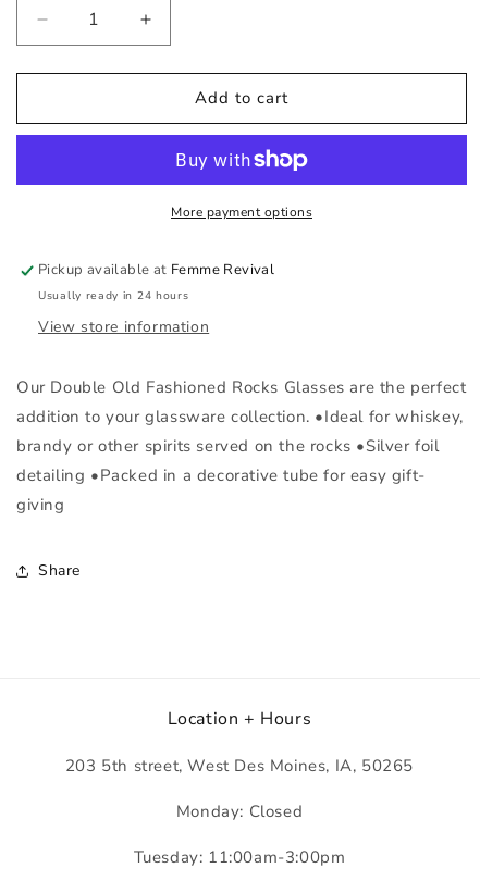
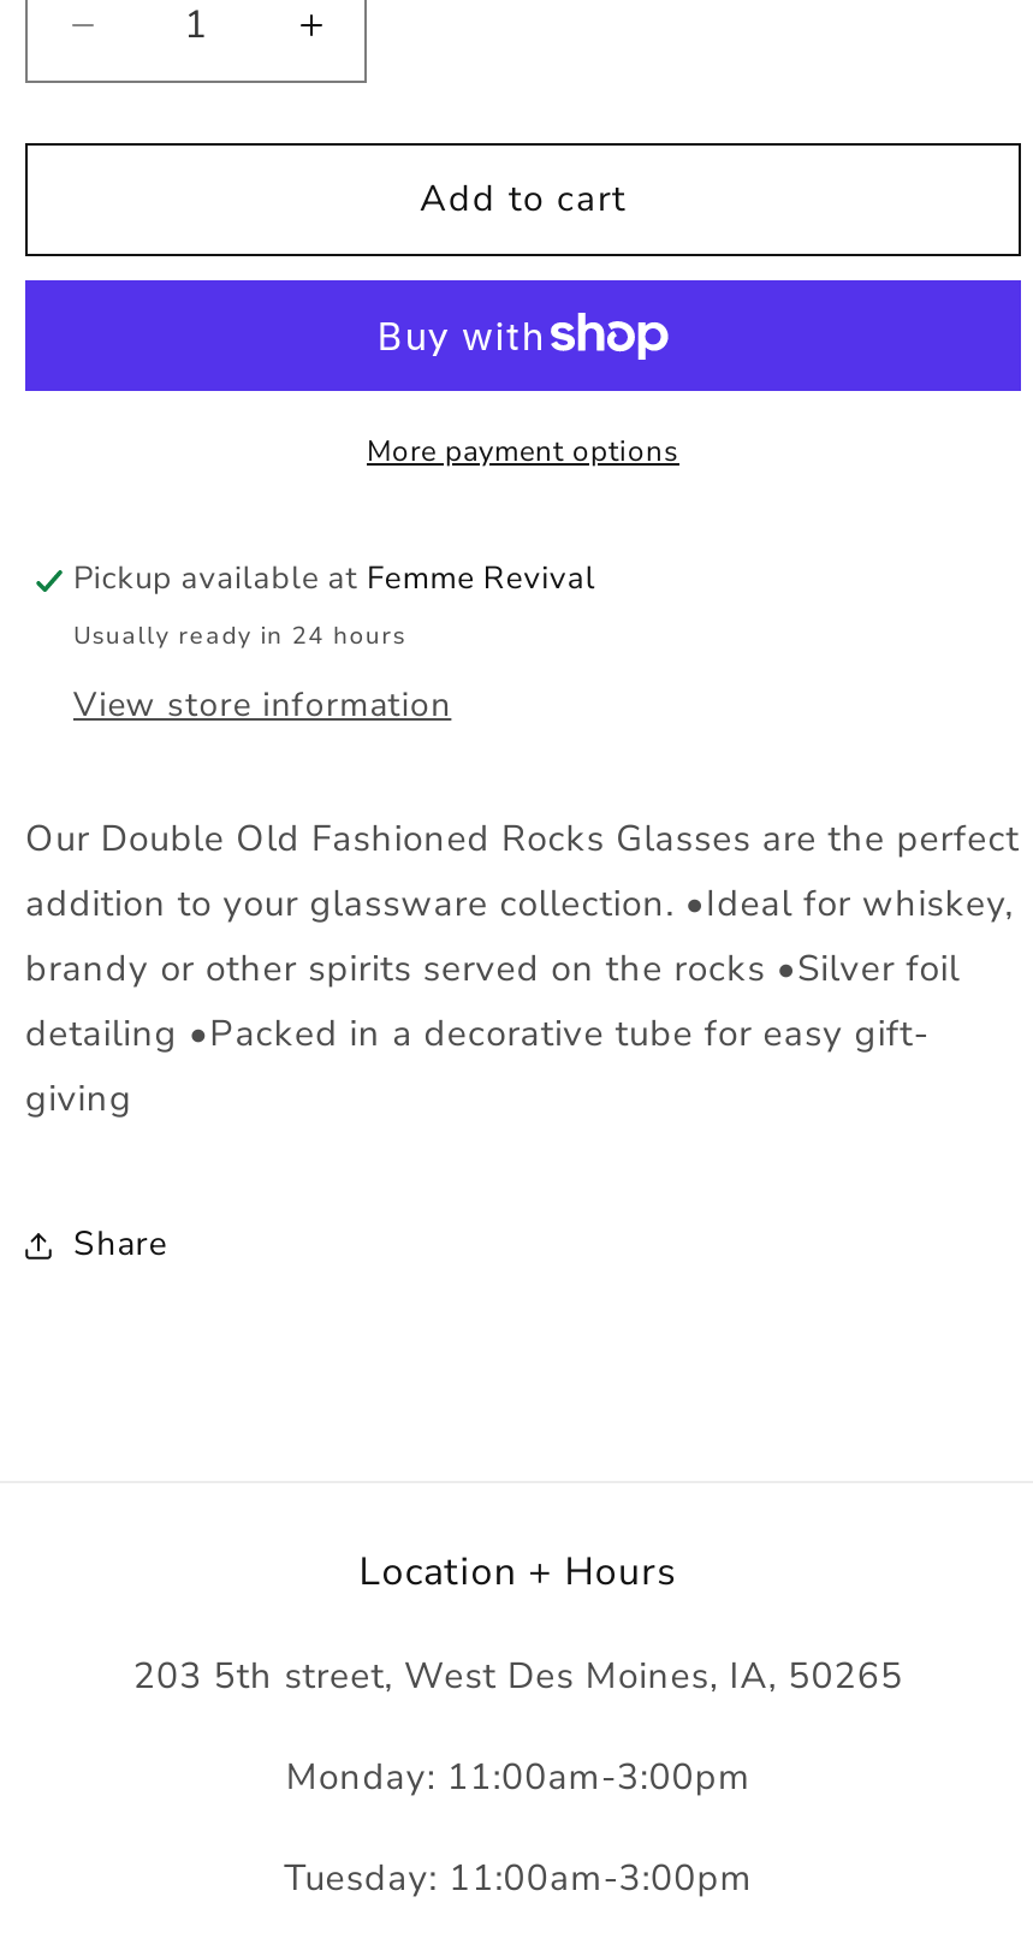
- Monday: Closed
+ Monday: 11:00am-3:00pm
